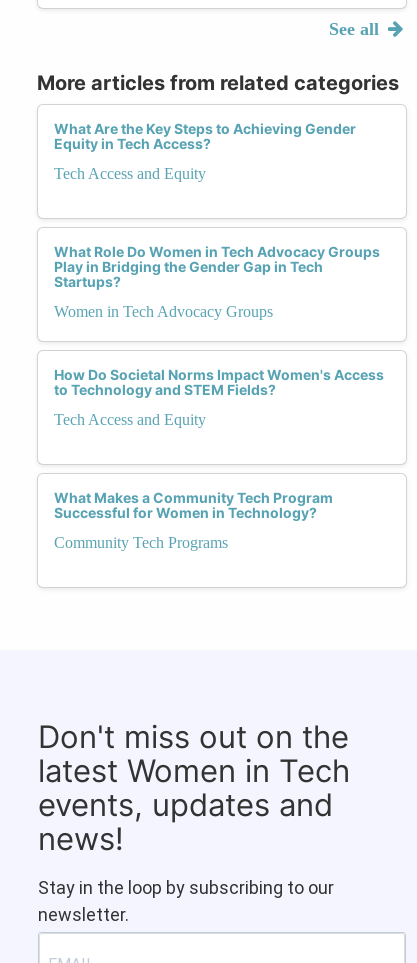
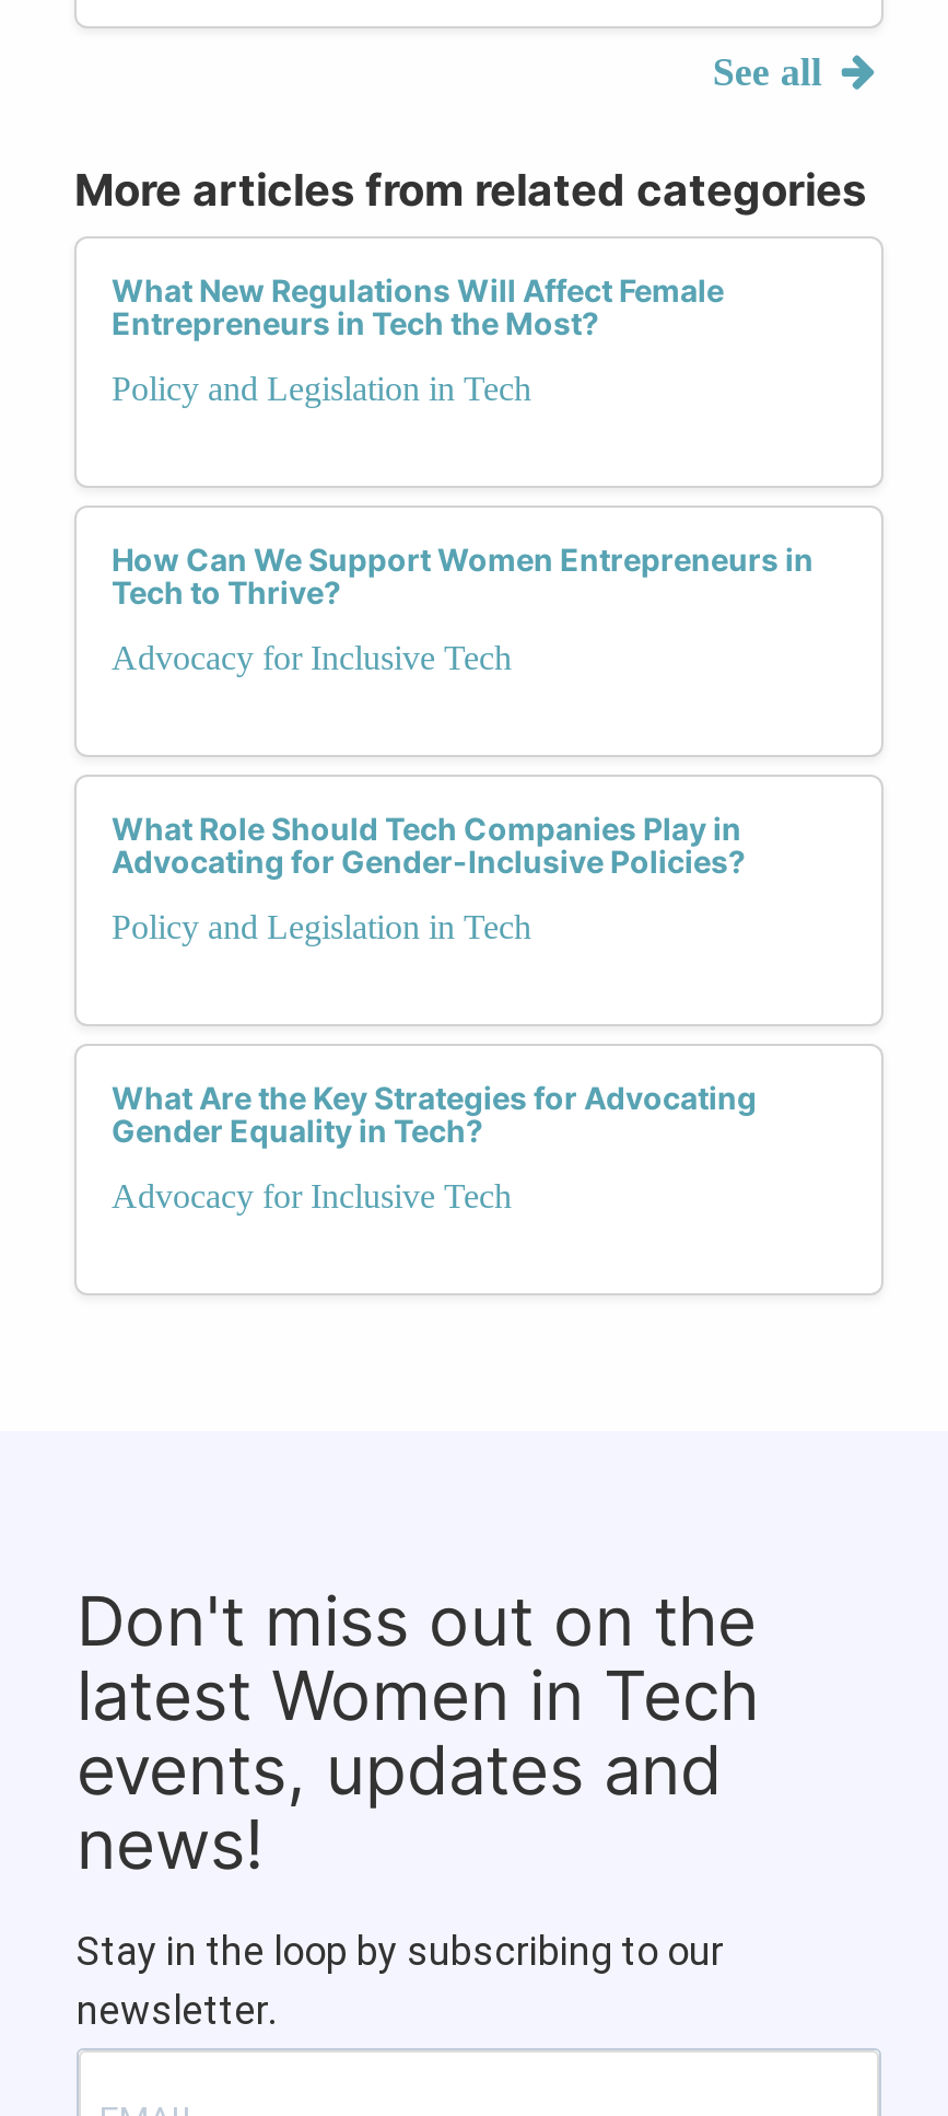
- What Are the Key Steps to Achieving Gender
- Equity in Tech Access?
+ What New Regulations Will Affect Female
+ Entrepreneurs in Tech the Most?

- Tech Access and Equity
+ Policy and Legislation in Tech

- What Role Do Women in Tech Advocacy Groups
- Play in Bridging the Gender Gap in Tech
- Startups?
+ How Can We Support Women Entrepreneurs in
+ Tech to Thrive?

- Women in Tech Advocacy Groups
+ Advocacy for Inclusive Tech

- How Do Societal Norms Impact Women's Access
- to Technology and STEM Fields?
+ What Role Should Tech Companies Play in
+ Advocating for Gender-Inclusive Policies?

- Tech Access and Equity
+ Policy and Legislation in Tech

- What Makes a Community Tech Program
- Successful for Women in Technology?
+ What Are the Key Strategies for Advocating
+ Gender Equality in Tech?

- Community Tech Programs
+ Advocacy for Inclusive Tech
